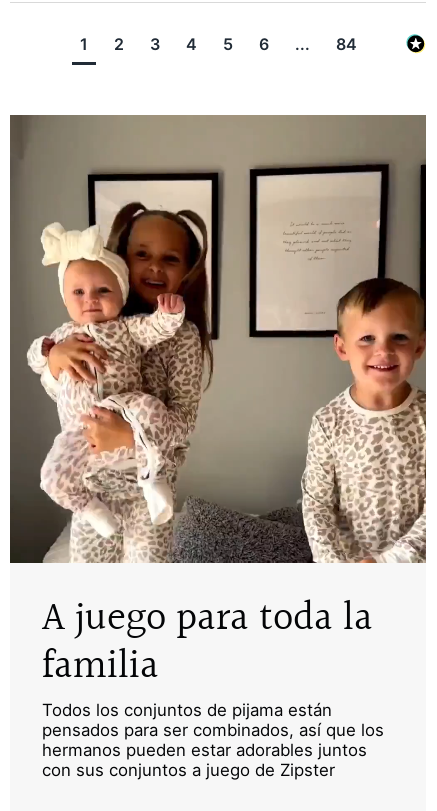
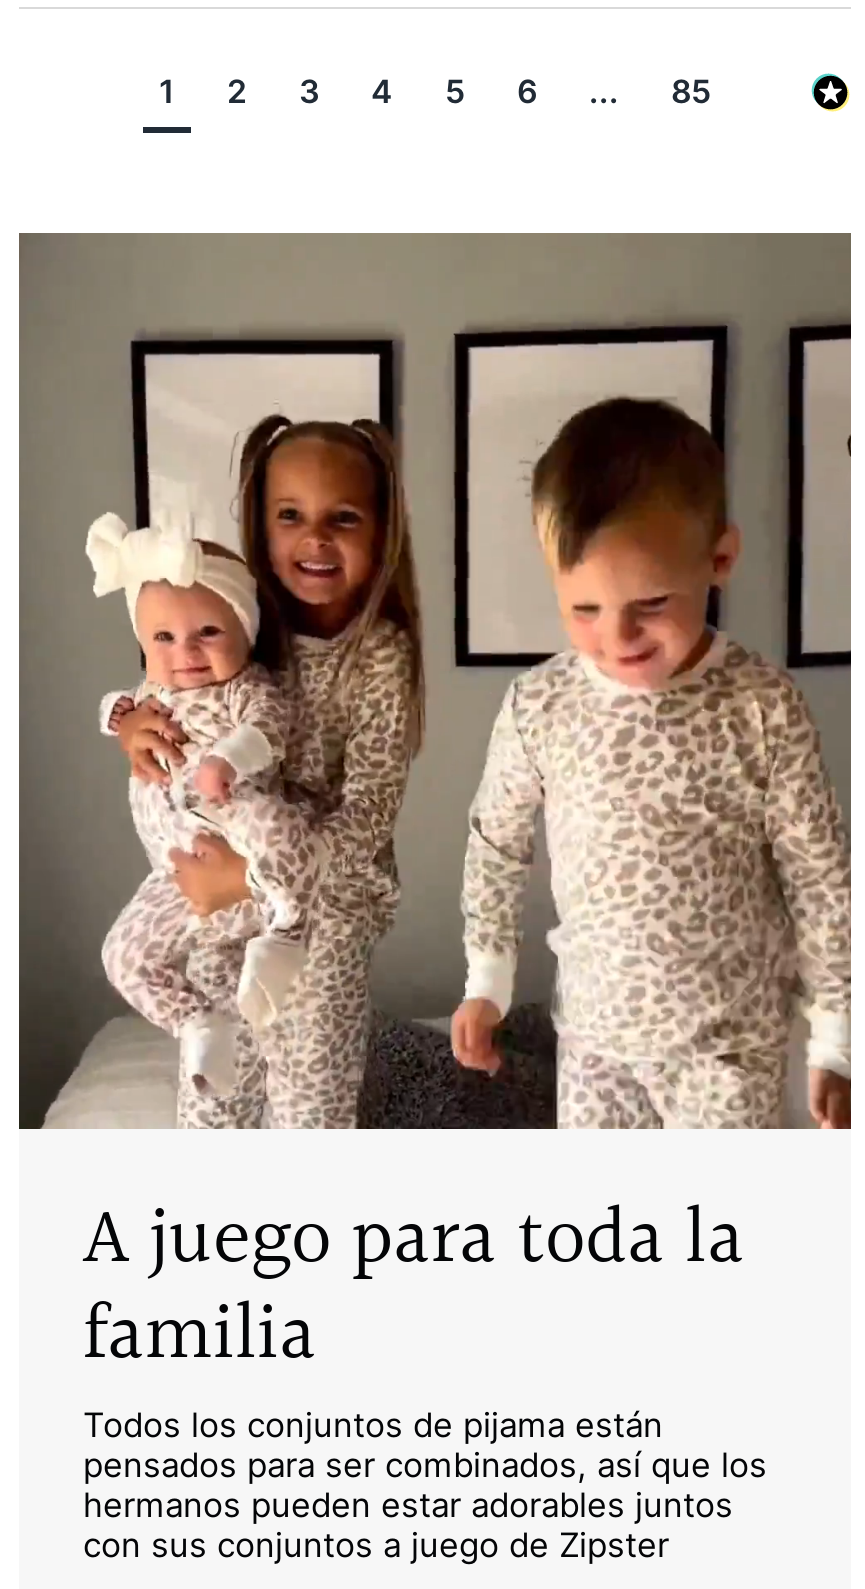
- 84
+ 85

- [image]
+ [image]
